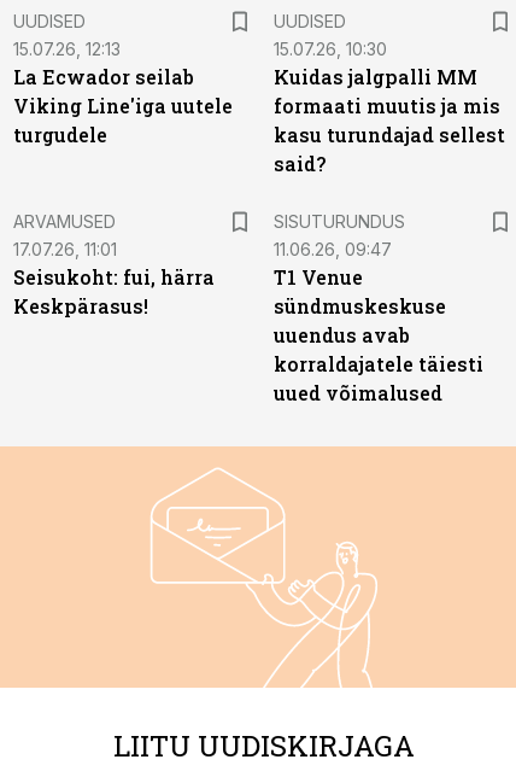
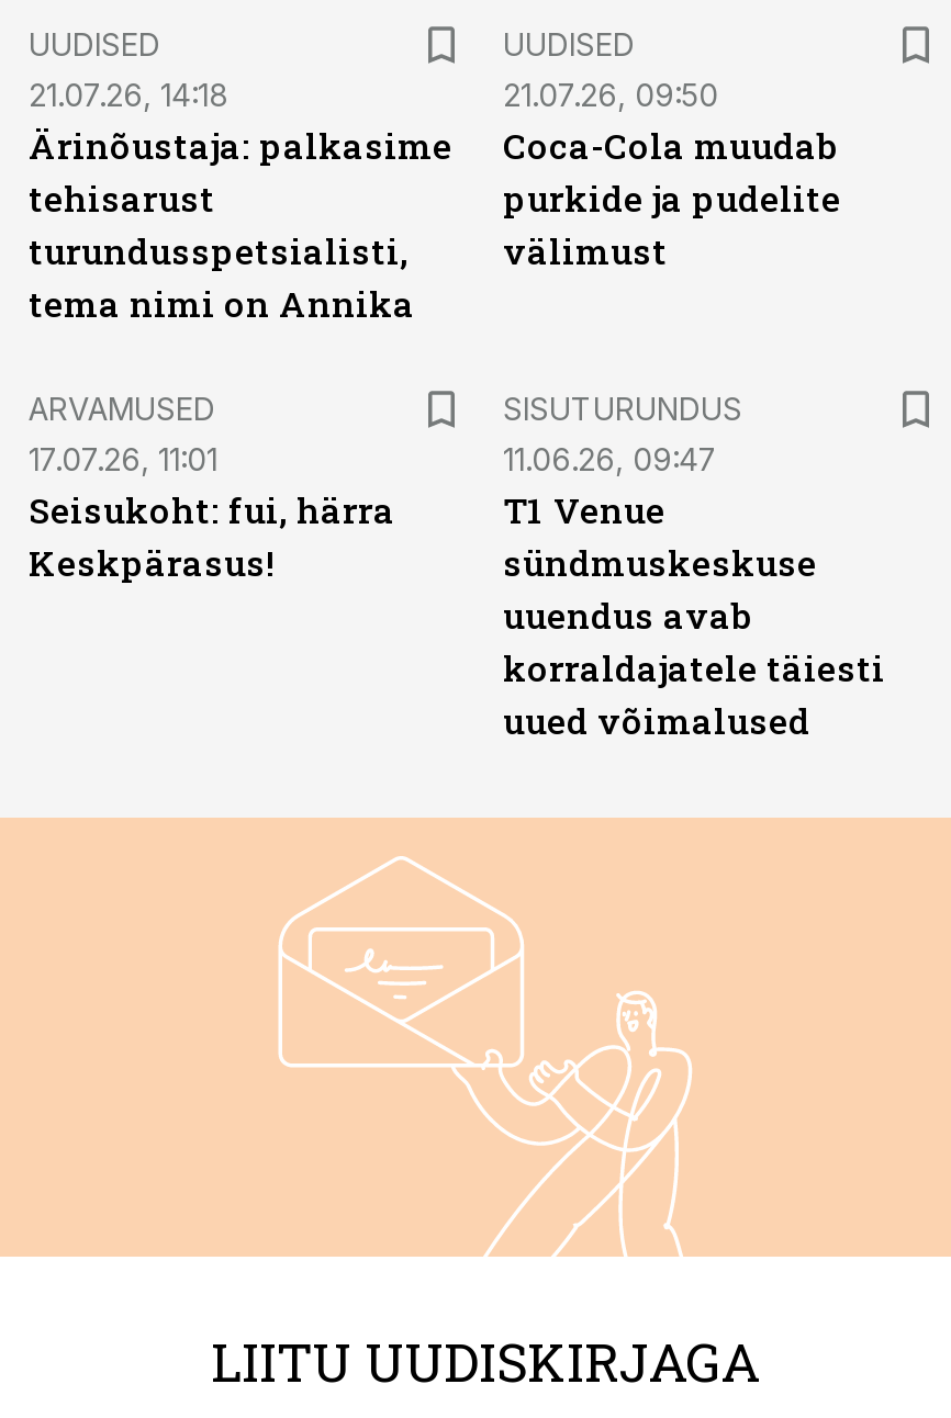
- 15.07.26, 12:13
- La Ecwador seilab
- Viking Line'iga uutele
- turgudele
+ 21.07.26, 14:18
+ Ärinõustaja: palkasime
+ tehisarust
+ turundusspetsialisti,
+ tema nimi on Annika

- 15.07.26, 10:30
- Kuidas jalgpalli MM
- formaati muutis ja mis
- kasu turundajad sellest
- said?
+ 21.07.26, 09:50
+ Coca-Cola muudab
+ purkide ja pudelite
+ välimust
